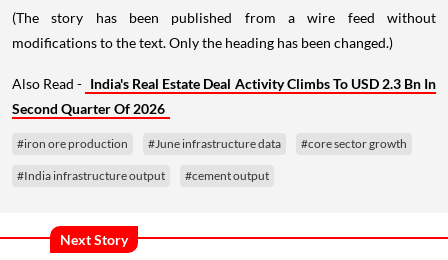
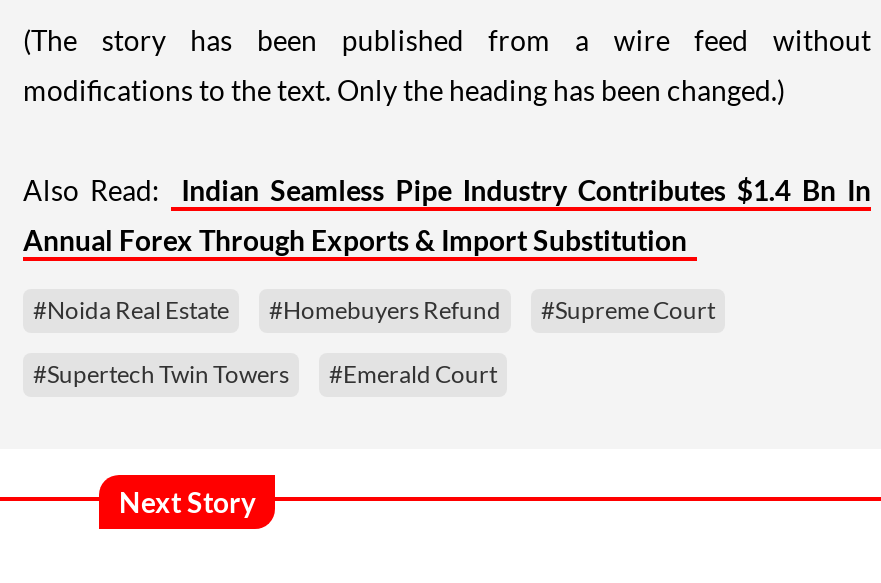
- Also Read - India's Real Estate Deal Activity Climbs To USD 2.3 Bn In
+ Also Read: Indian Seamless Pipe Industry Contributes $1.4 Bn In

- Second Quarter Of 2026
+ Annual Forex Through Exports & Import Substitution

- #iron ore production
- #June infrastructure data
- #core sector growth
+ #Noida Real Estate
+ #Homebuyers Refund
+ #Supreme Court

- #India infrastructure output
- #cement output
+ #Supertech Twin Towers
+ #Emerald Court
